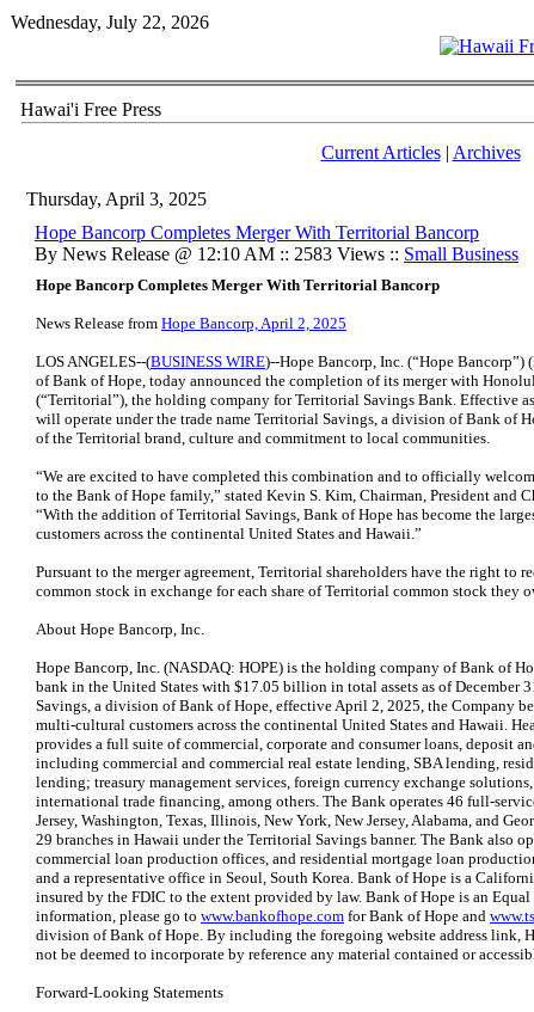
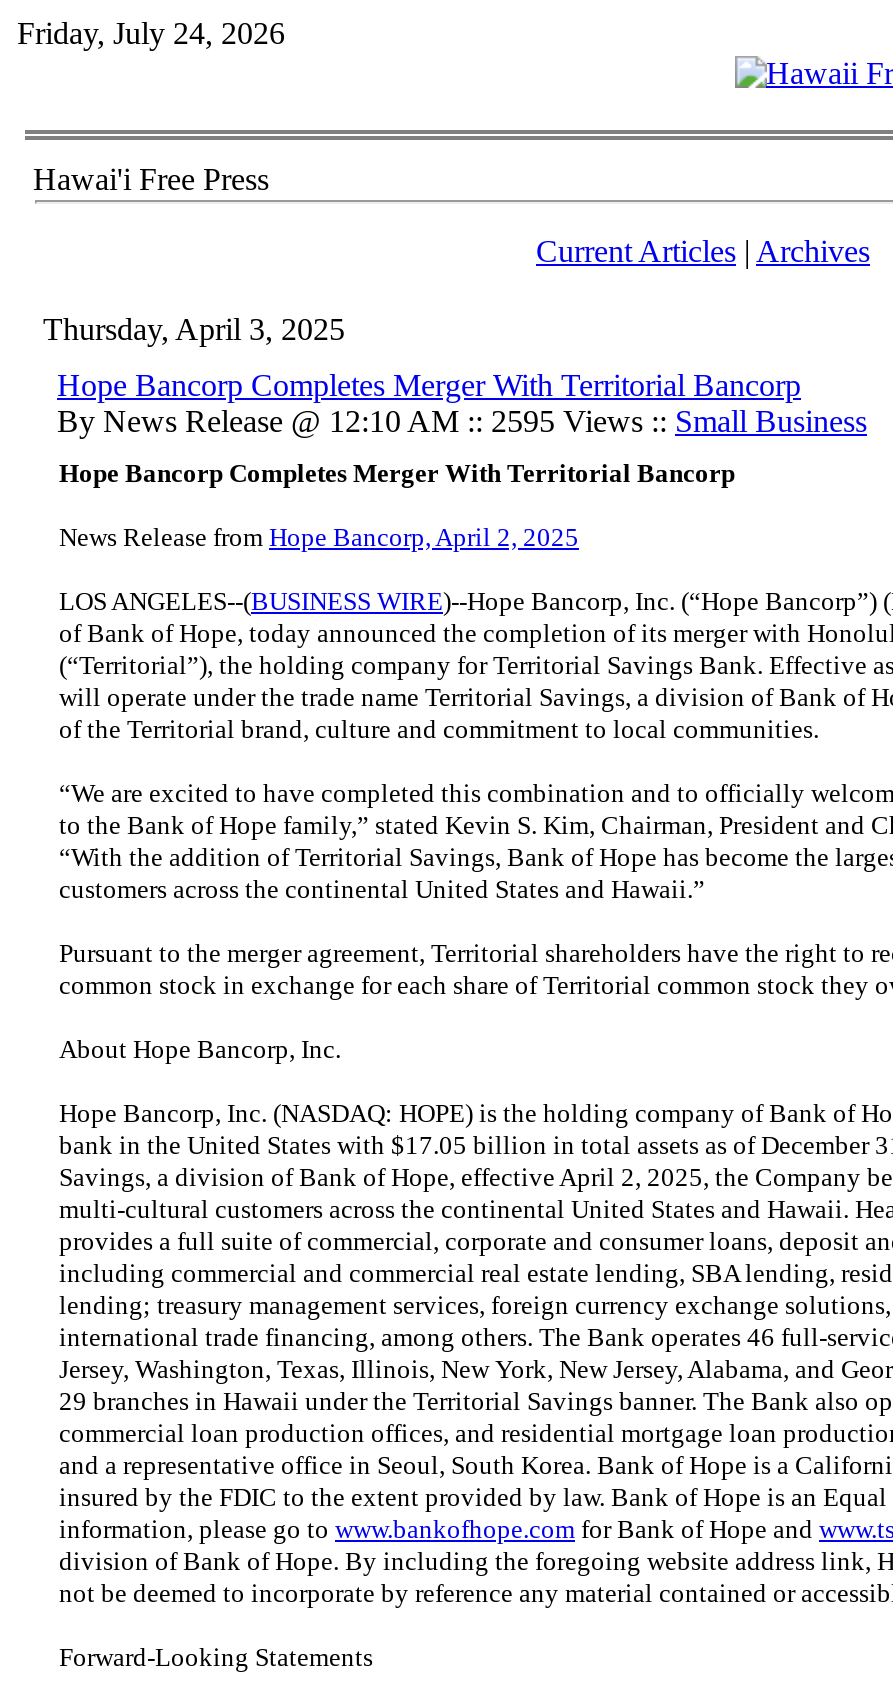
- Wednesday, July 22, 2026
+ Friday, July 24, 2026

- By News Release @ 12:10 AM :: 2583 Views :: Small Business
+ By News Release @ 12:10 AM :: 2595 Views :: Small Business
